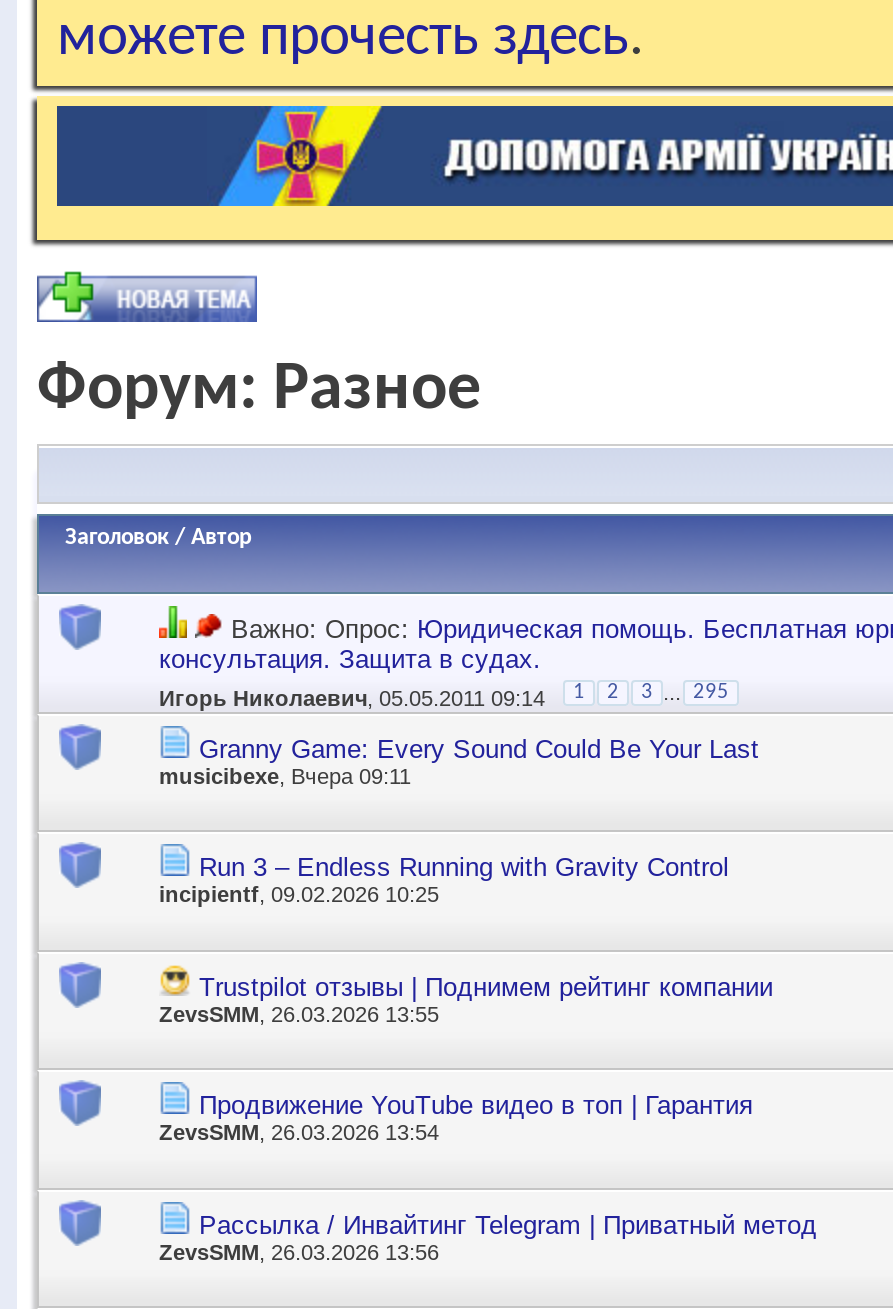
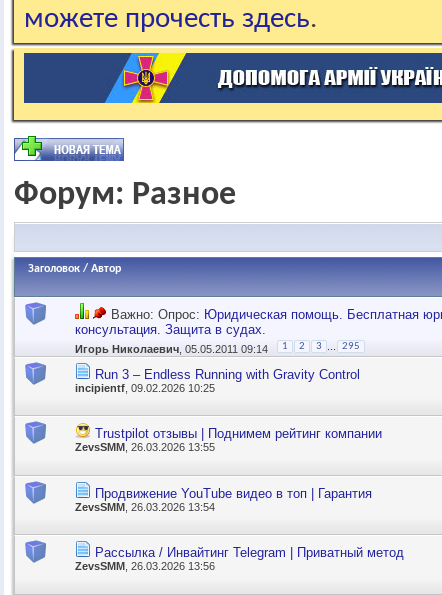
- Granny Game: Every Sound Could Be Your Last
- musicibexe, Вчера 09:11
